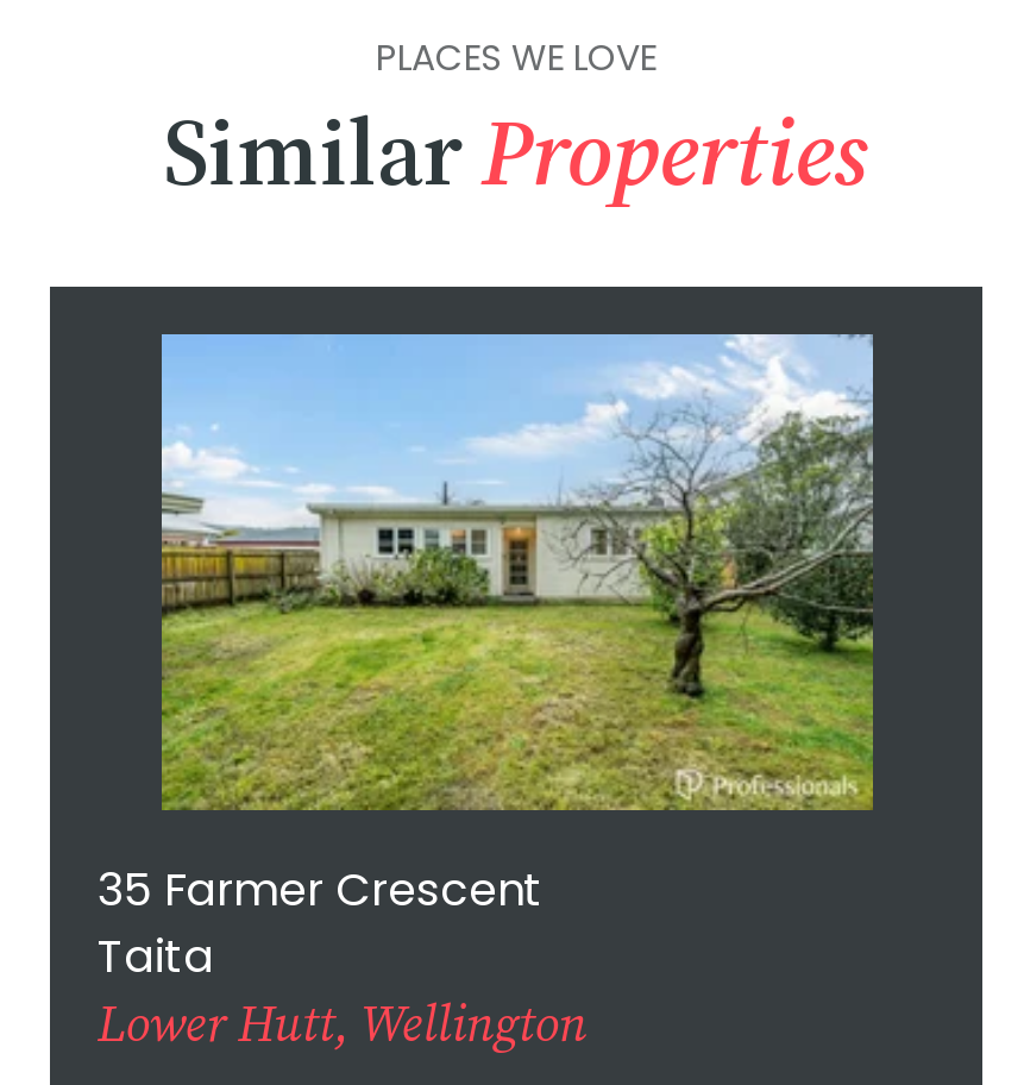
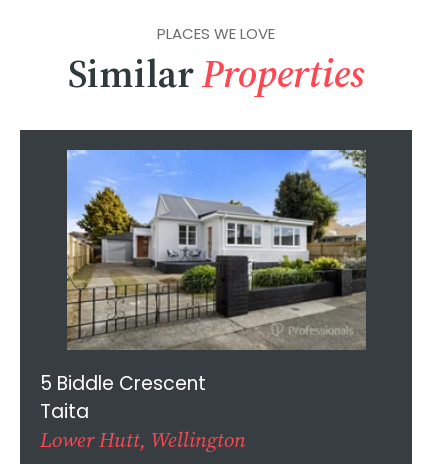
- [image]
- 35 Farmer Crescent
+ [image]
+ 5 Biddle Crescent
